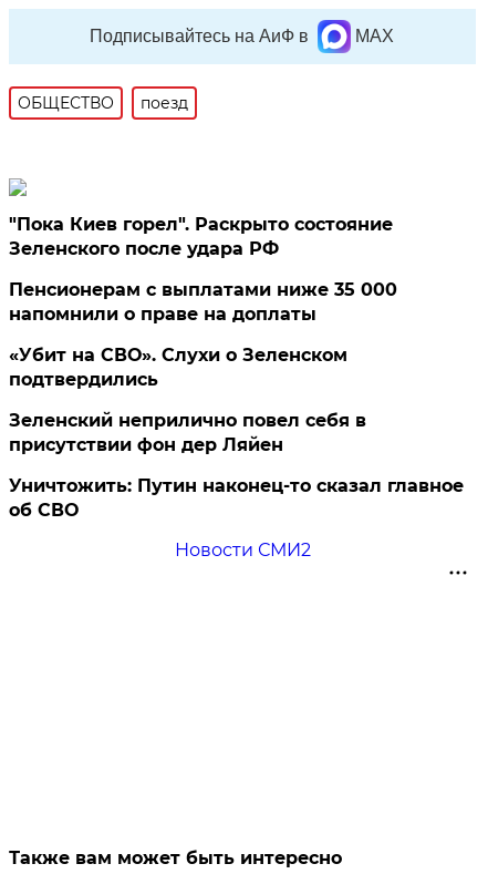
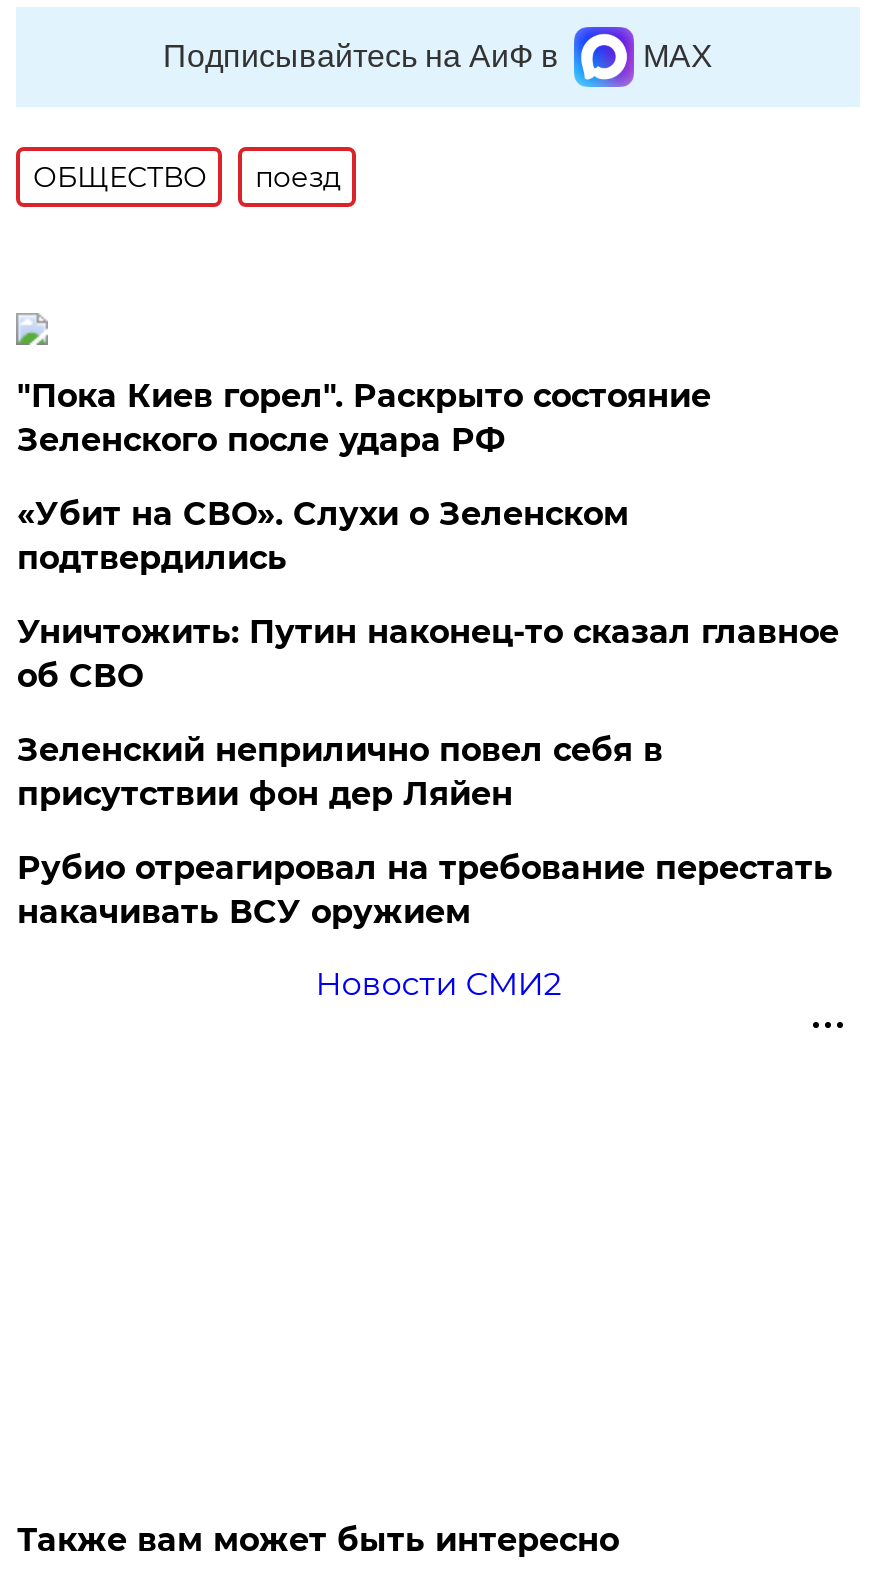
- Пенсионерам с выплатами ниже 35 000
- напомнили о праве на доплаты

moved up: «Убит на СВО». Слухи о Зеленском | подтвердились

+ Рубио отреагировал на требование перестать
+ накачивать ВСУ оружием

moved up: Уничтожить: Путин наконец-то сказал главное | об СВО
